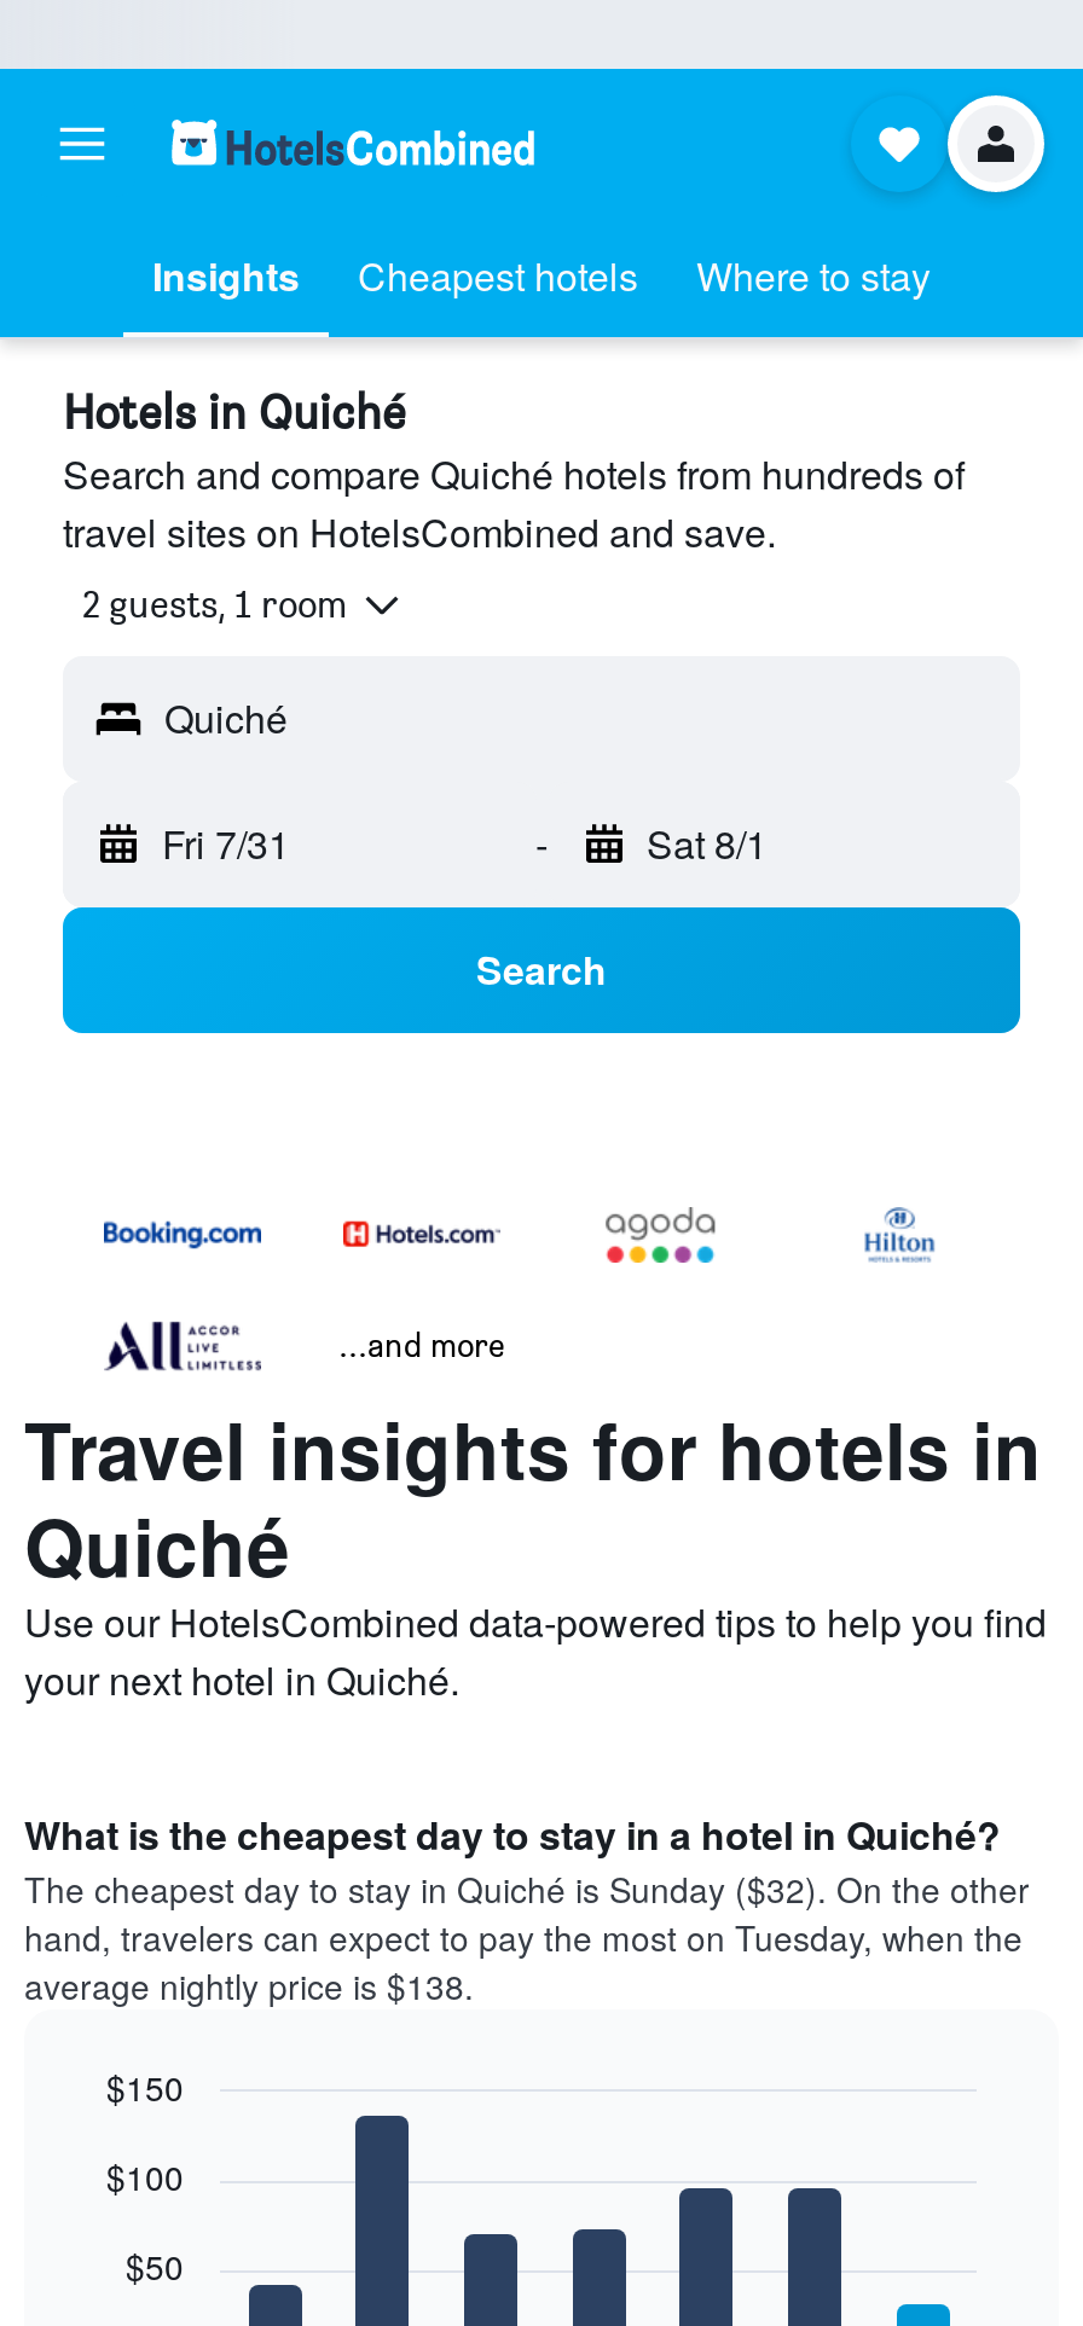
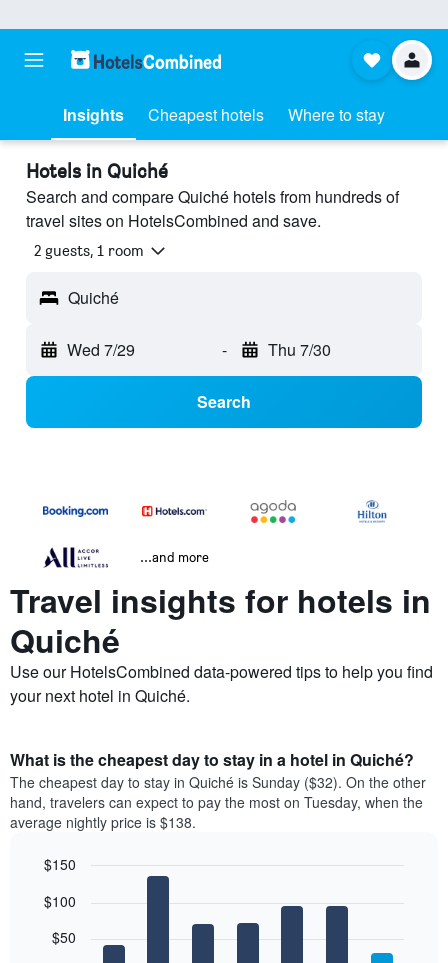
- Fri 7/31
+ Wed 7/29

- Sat 8/1
+ Thu 7/30
